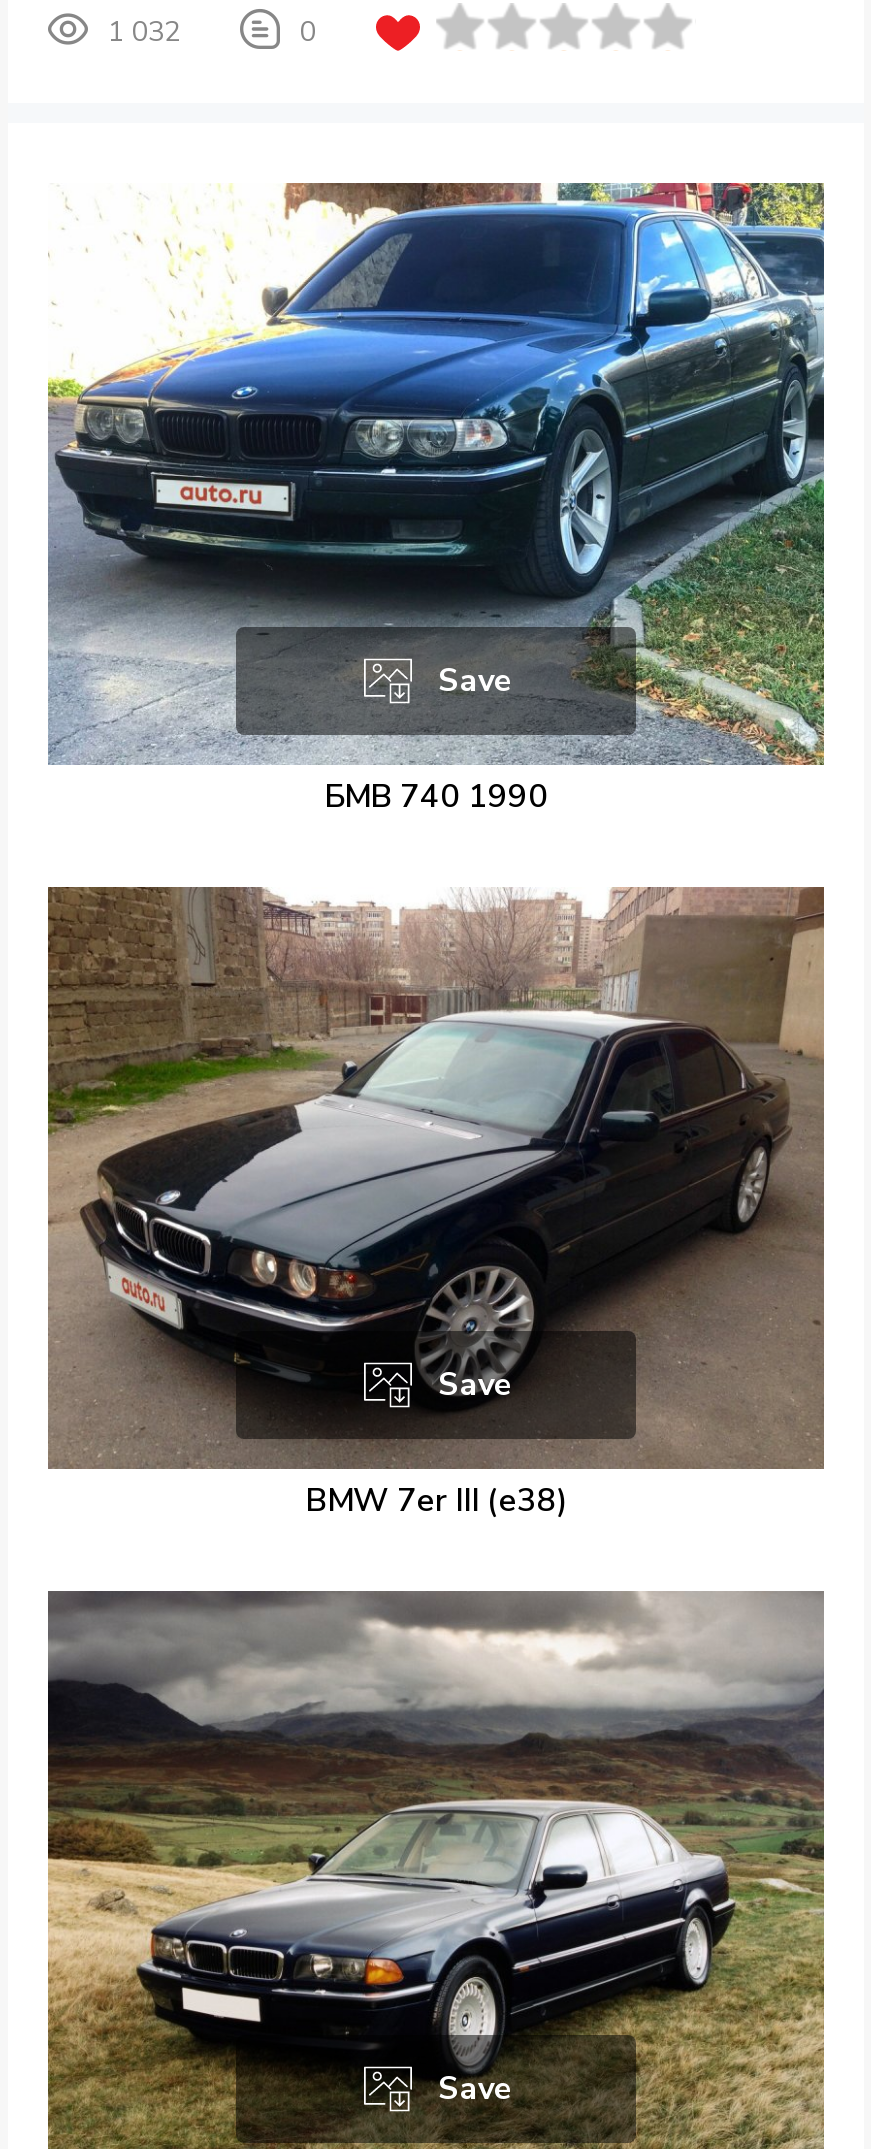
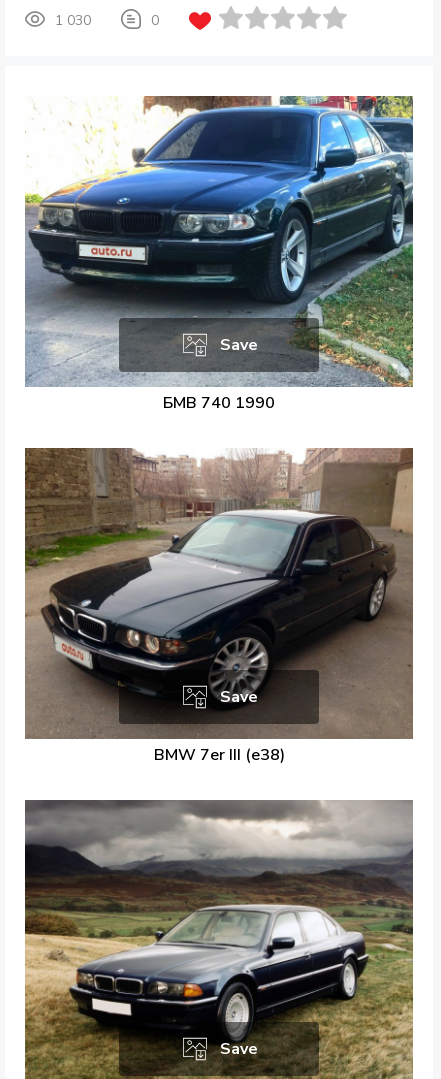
- 1 032
+ 1 030
